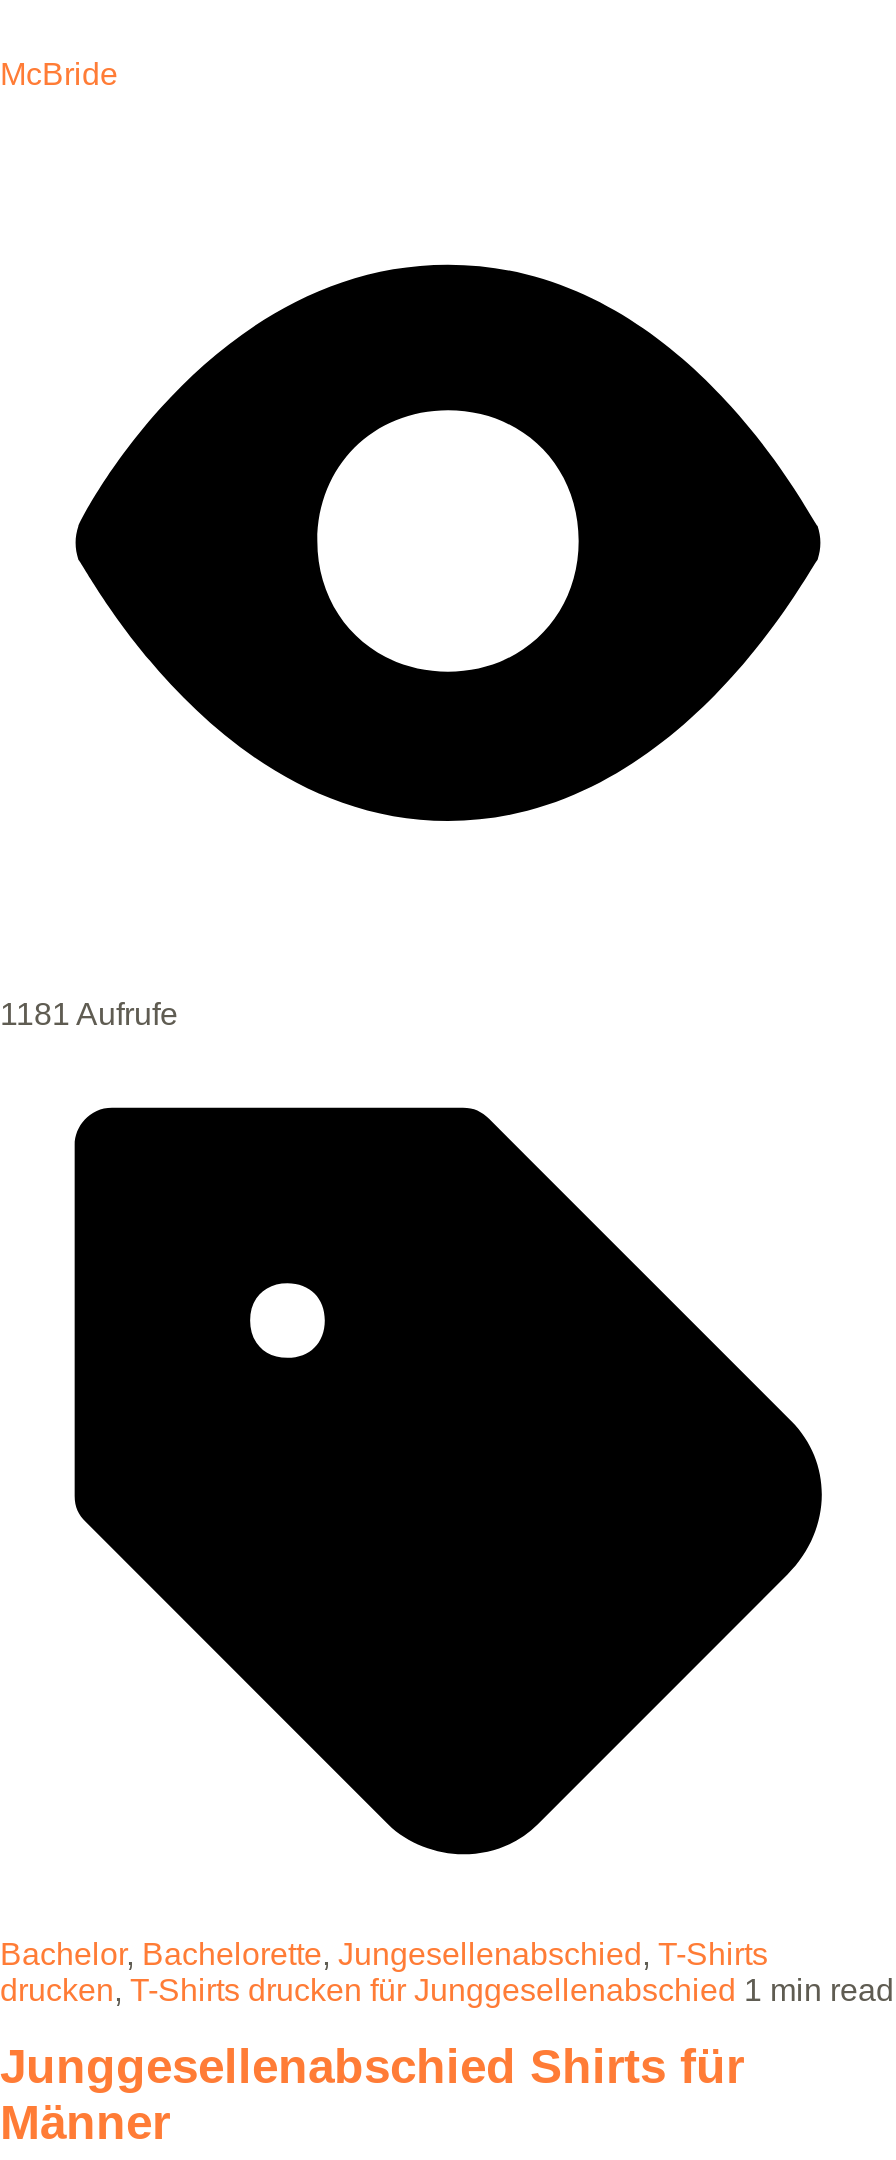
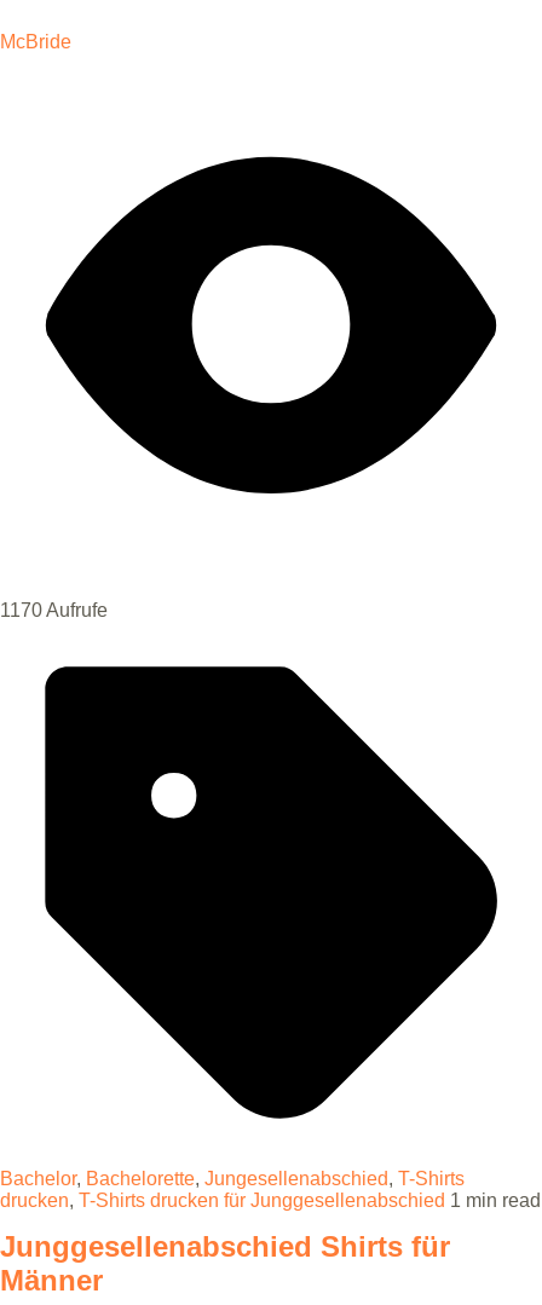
- 1181 Aufrufe
+ 1170 Aufrufe
